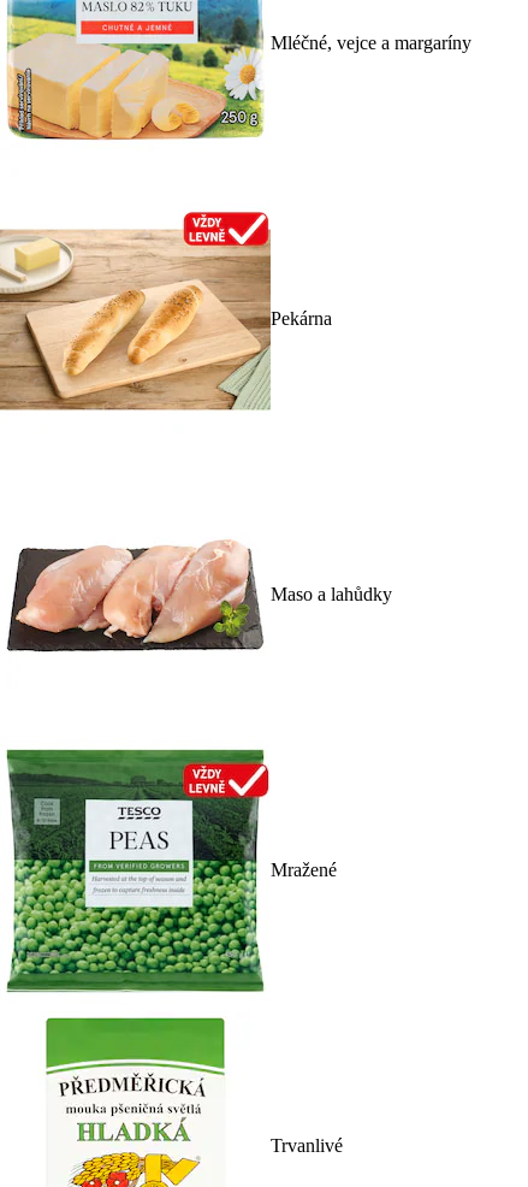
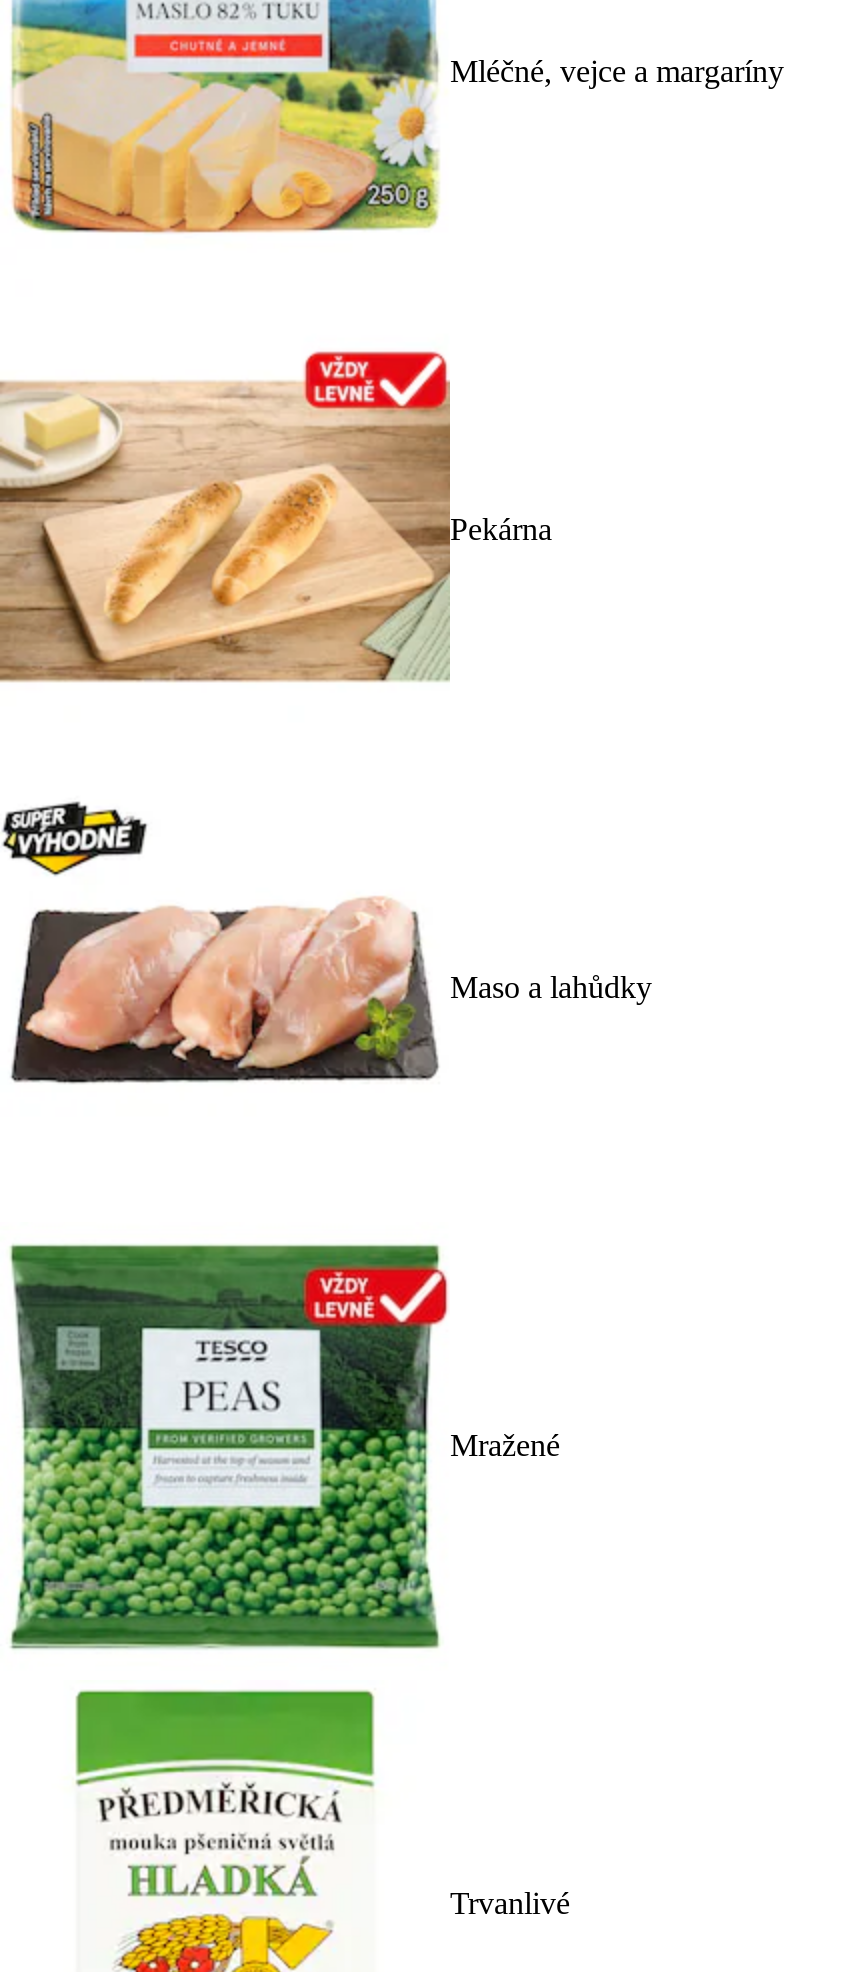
+ [image]
